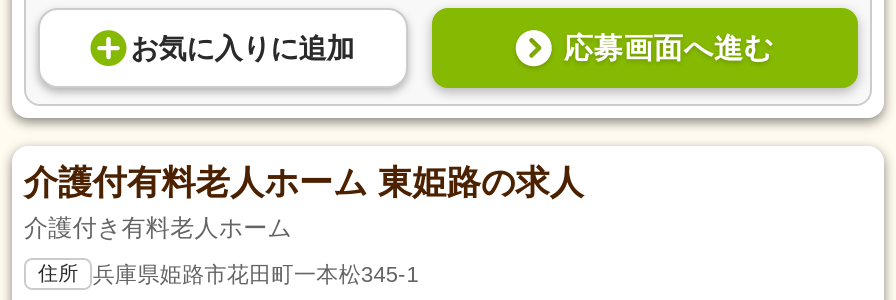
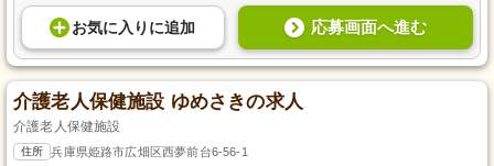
- 介護付有料老人ホーム 東姫路の求人
- 介護付き有料老人ホーム
+ 介護老人保健施設 ゆめさきの求人
+ 介護老人保健施設

- 兵庫県姫路市花田町一本松345-1
+ 兵庫県姫路市広畑区西夢前台6-56-1
